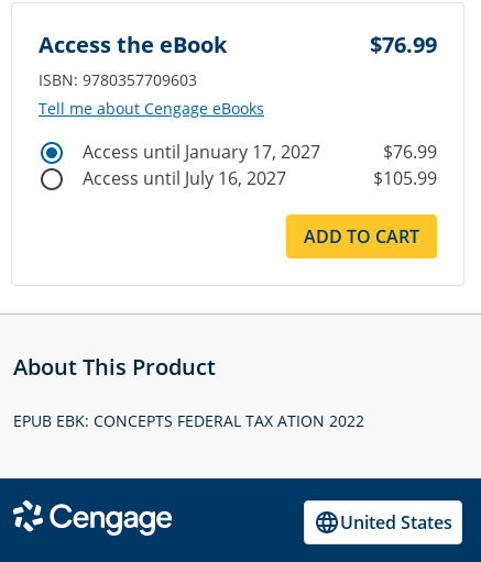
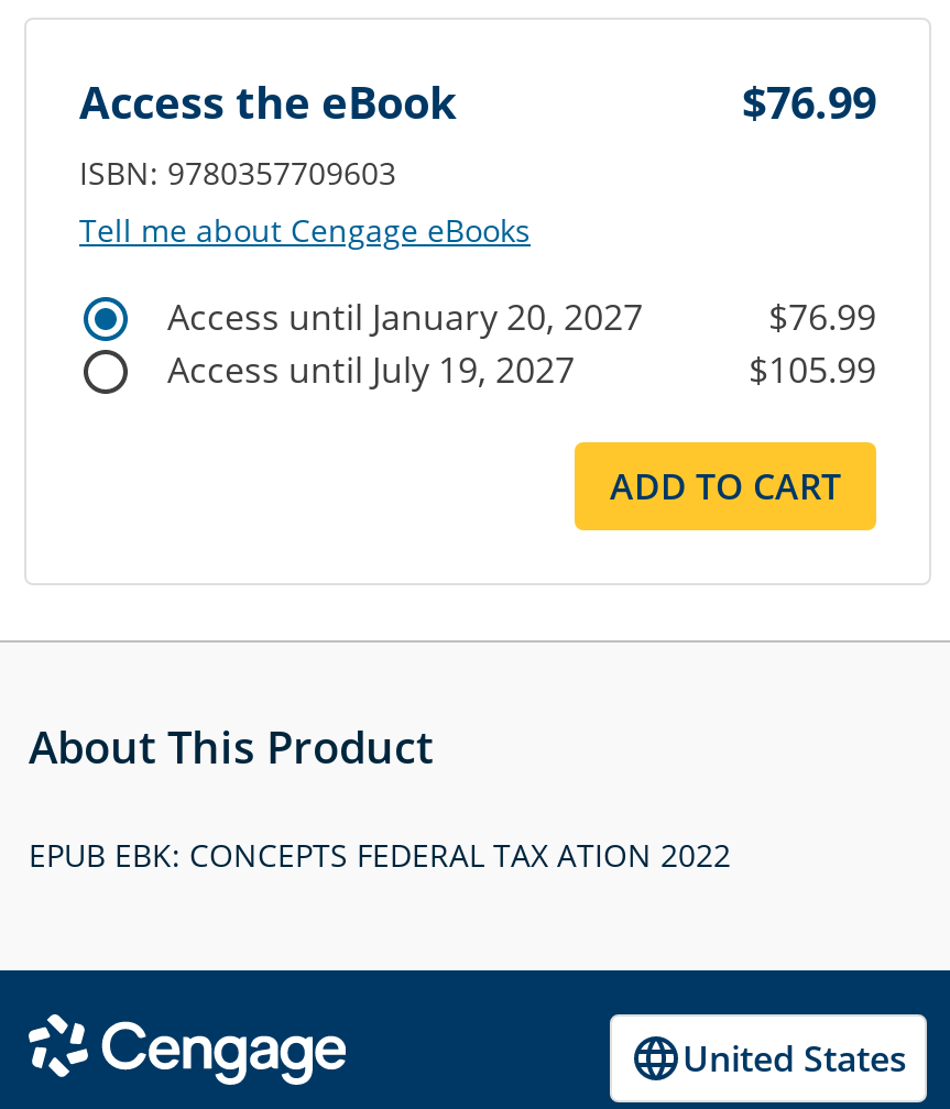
- Access until January 17, 2027
+ Access until January 20, 2027

- Access until July 16, 2027
+ Access until July 19, 2027
